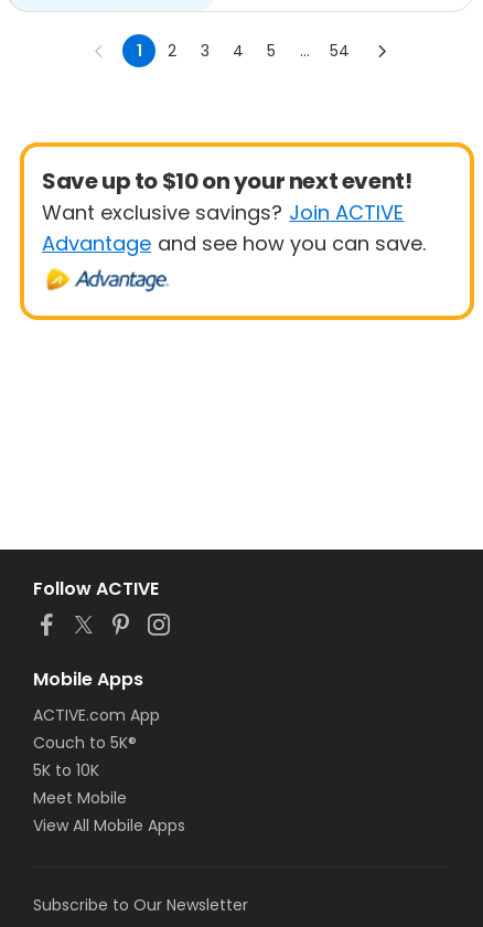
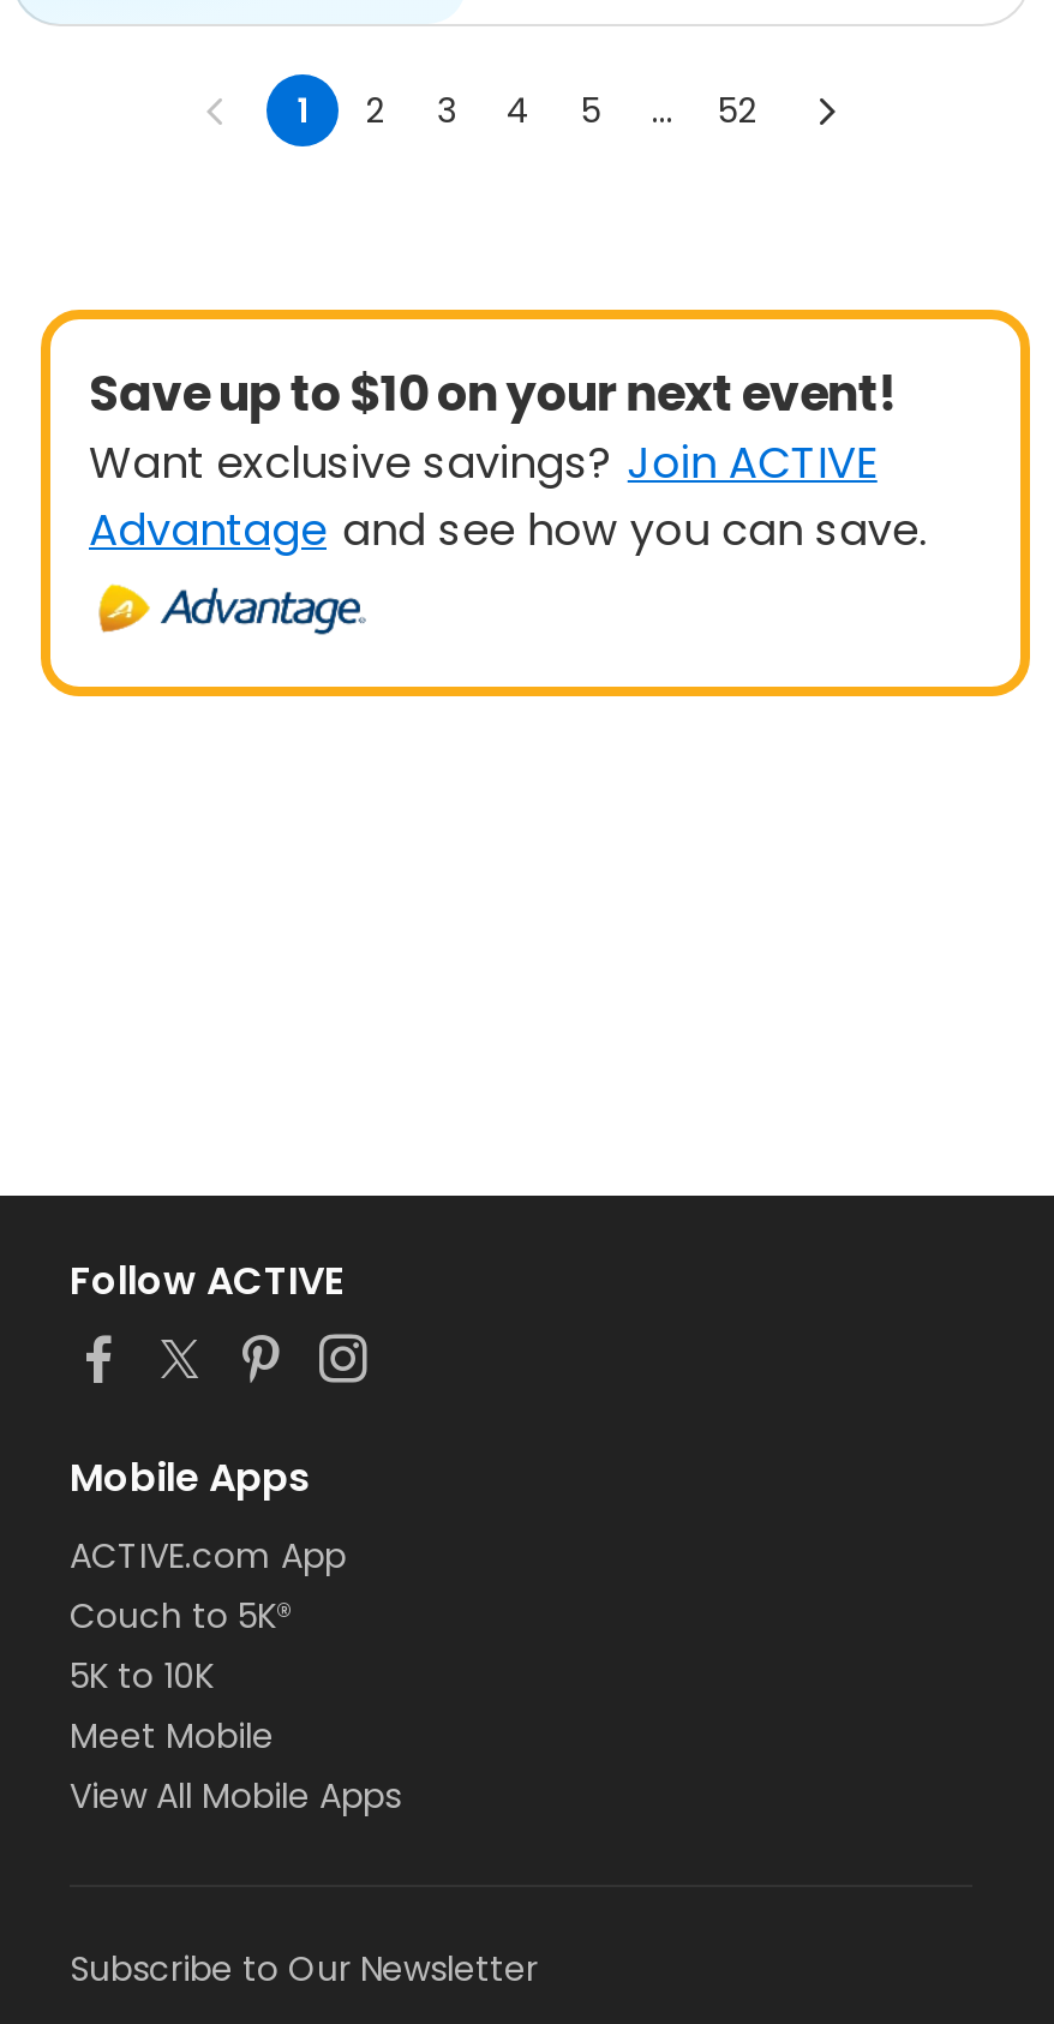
- 54
+ 52
